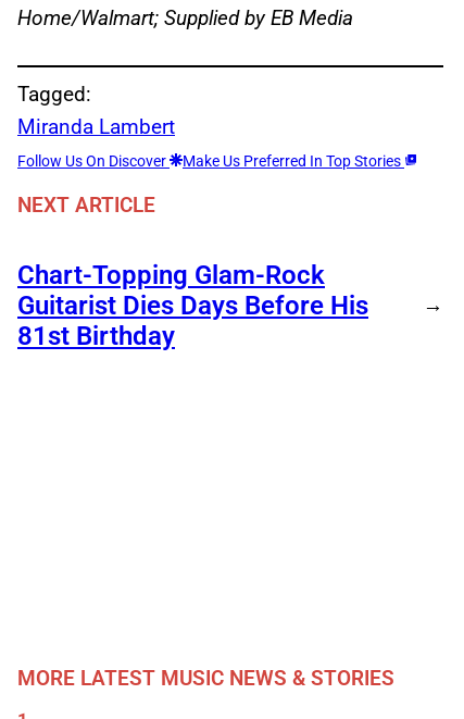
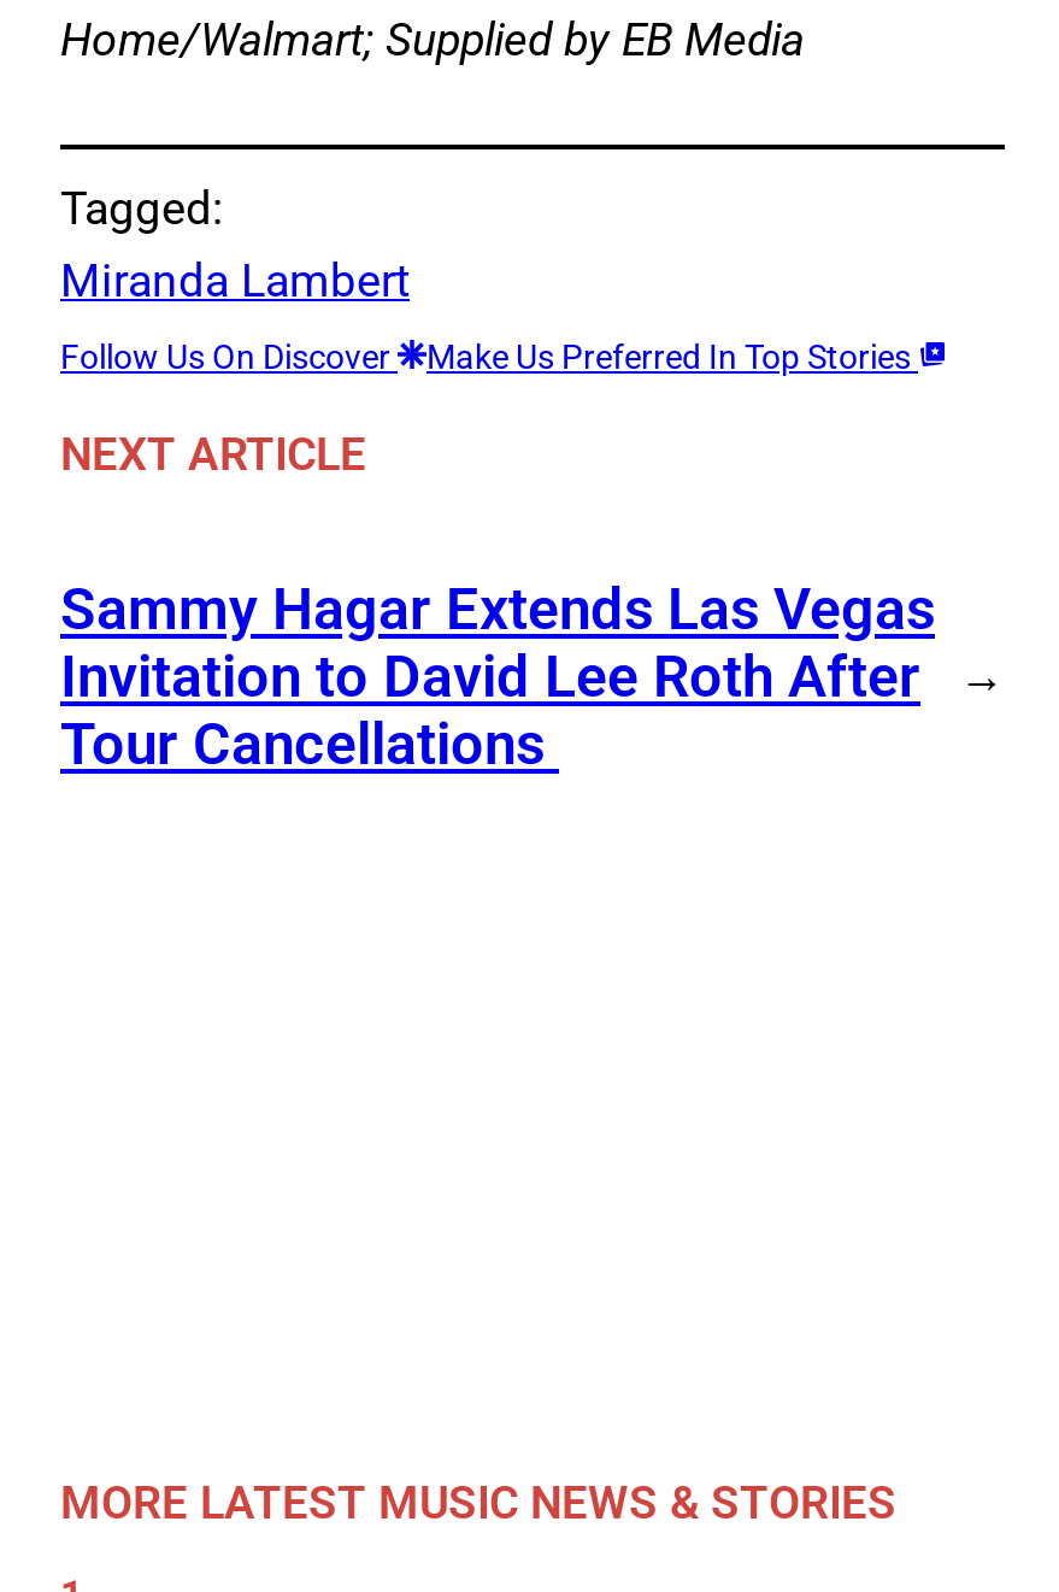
- Chart-Topping Glam-Rock
- Guitarist Dies Days Before His
- 81st Birthday
+ Sammy Hagar Extends Las Vegas
+ Invitation to David Lee Roth After
+ Tour Cancellations
